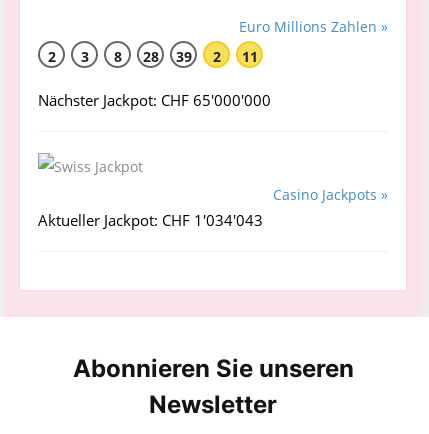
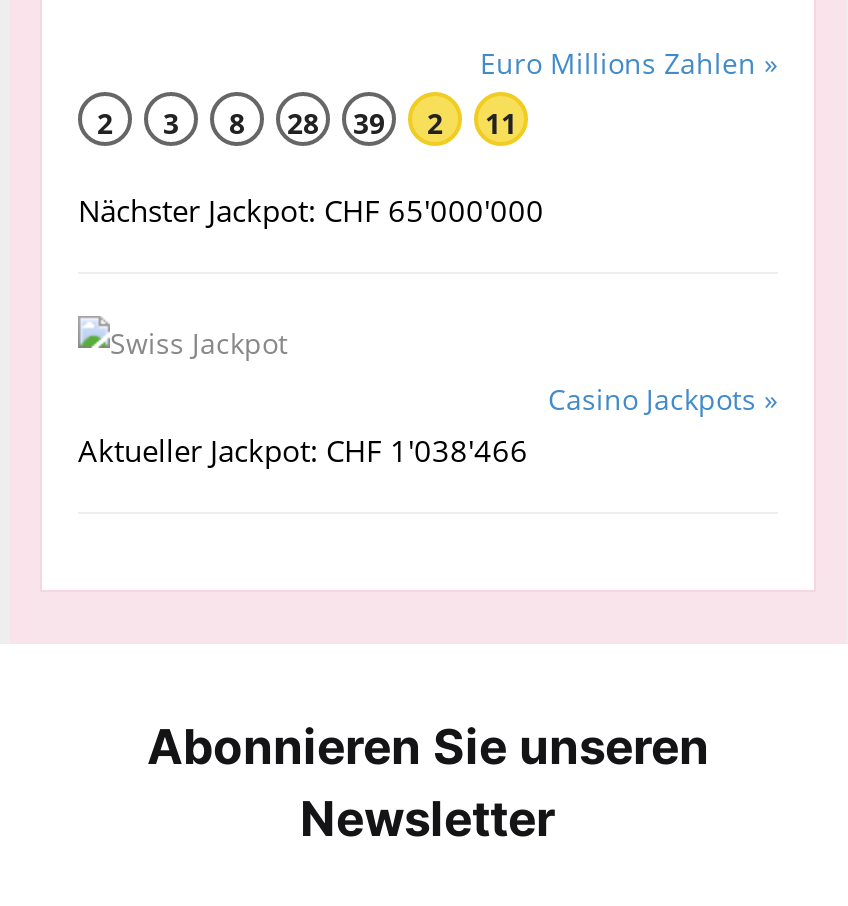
- Aktueller Jackpot: CHF 1'034'043
+ Aktueller Jackpot: CHF 1'038'466
